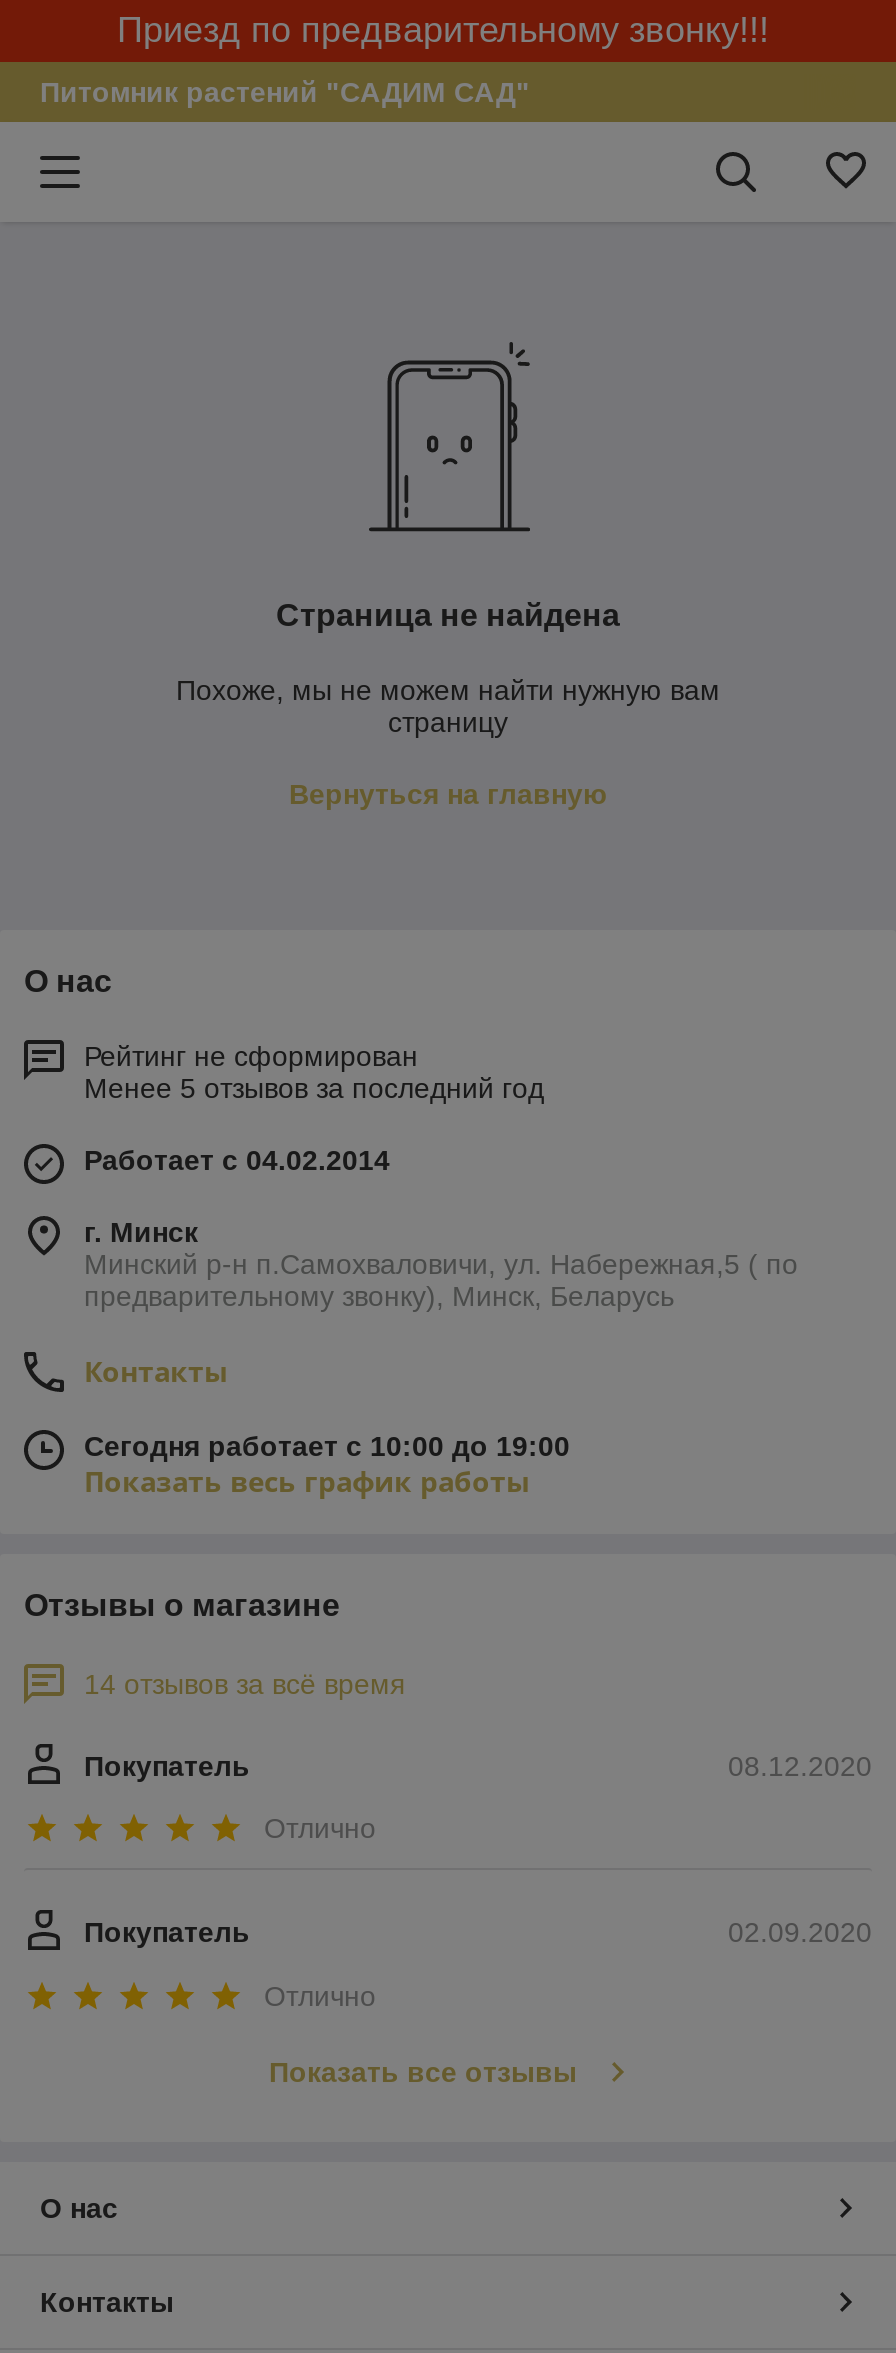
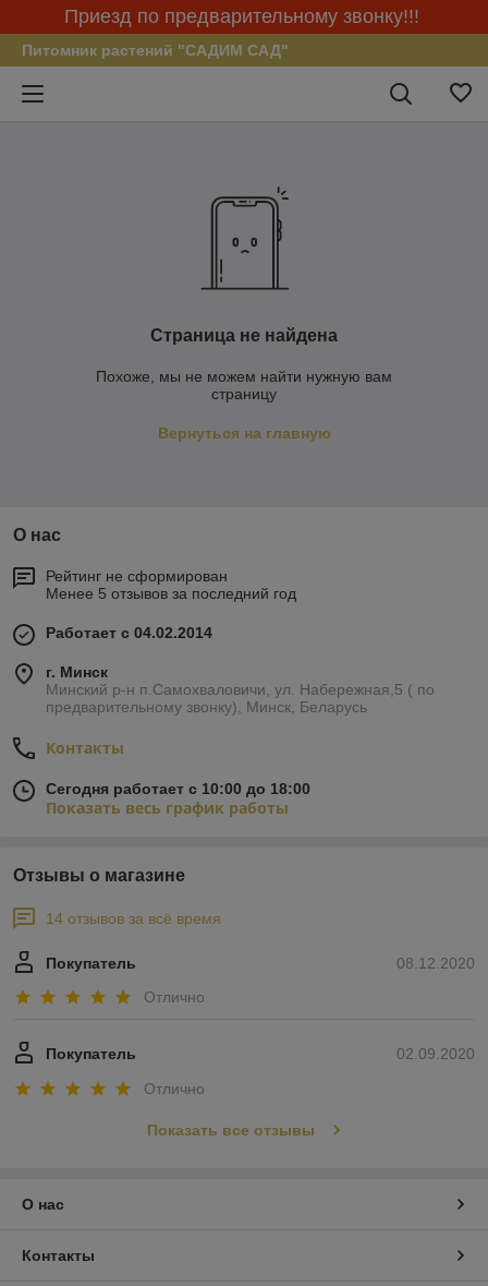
- Сегодня работает с 10:00 до 19:00
+ Сегодня работает с 10:00 до 18:00
